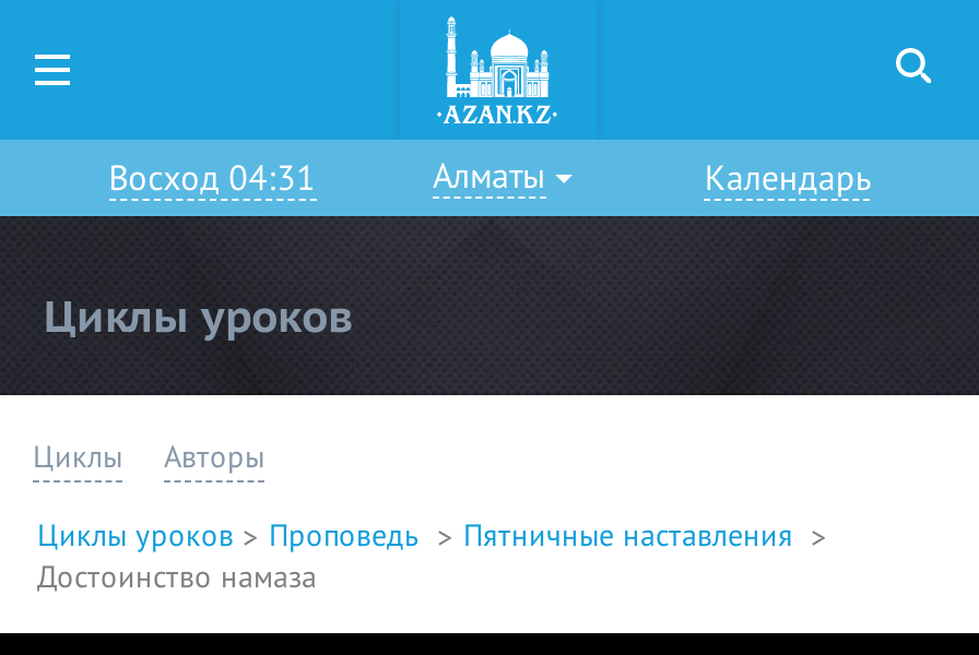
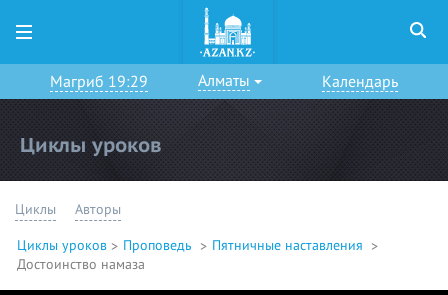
- Восход 04:31
+ Магриб 19:29
